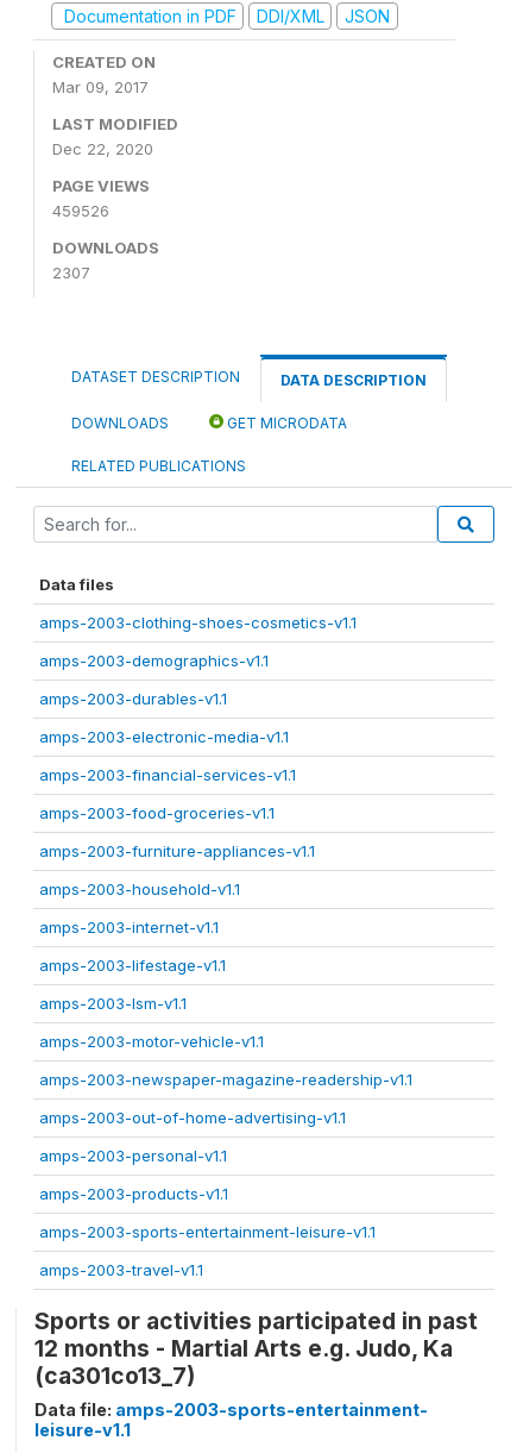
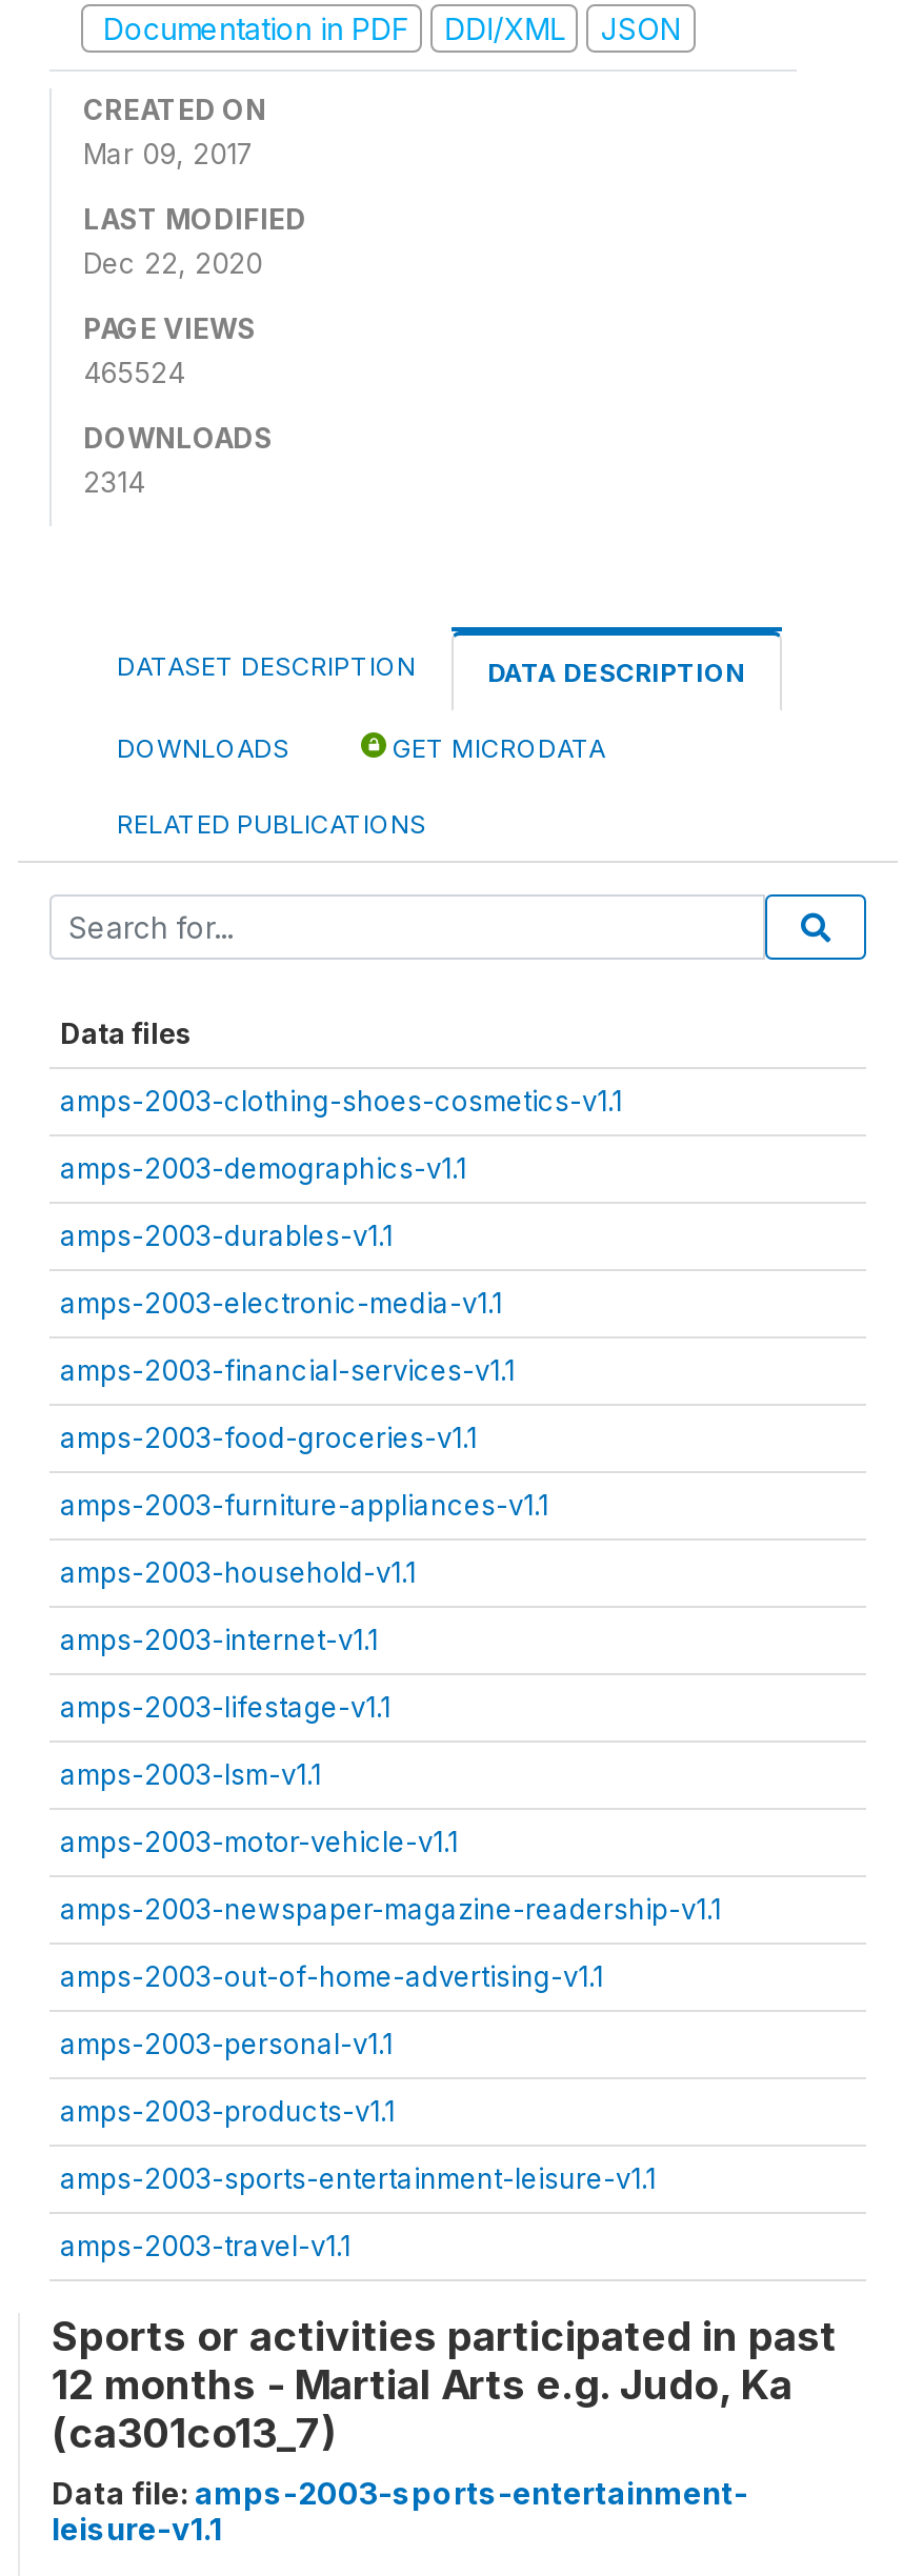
- 459526
+ 465524

- 2307
+ 2314
